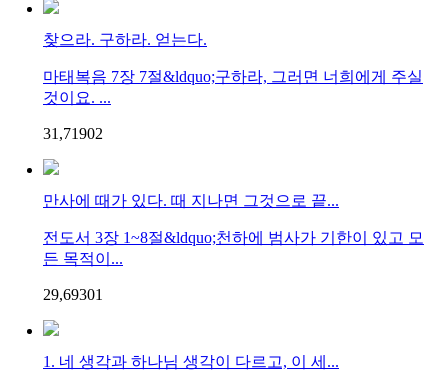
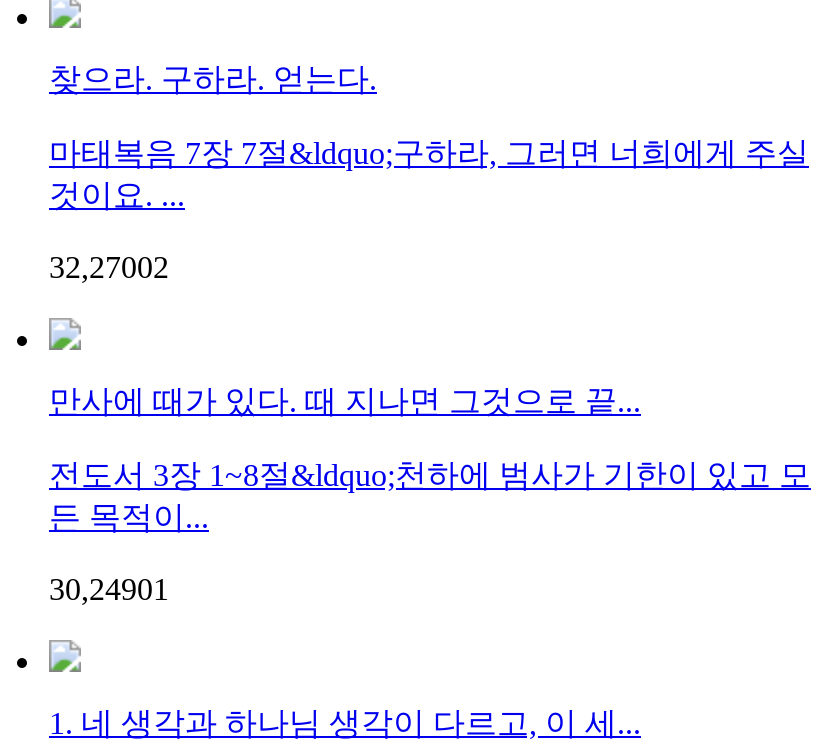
- 31,71902
+ 32,27002

- 29,69301
+ 30,24901
